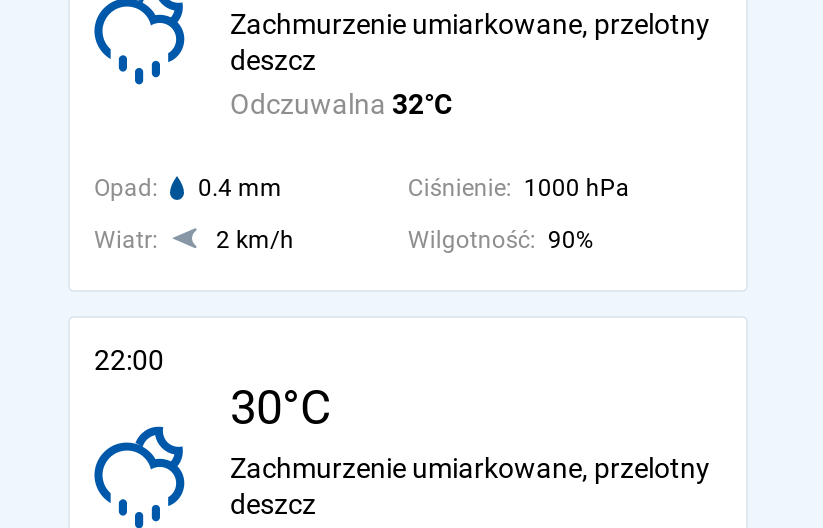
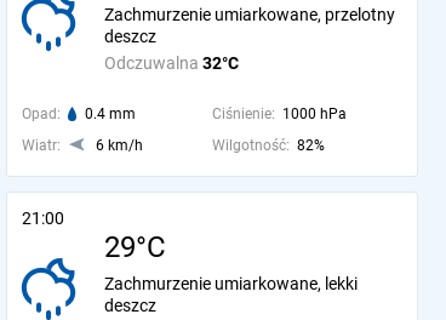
- 2 km/h
- Wilgotność: 90%
+ 6 km/h
+ Wilgotność: 82%

- 22:00
- 30°C
+ 21:00
+ 29°C

- Zachmurzenie umiarkowane, przelotny
+ Zachmurzenie umiarkowane, lekki
